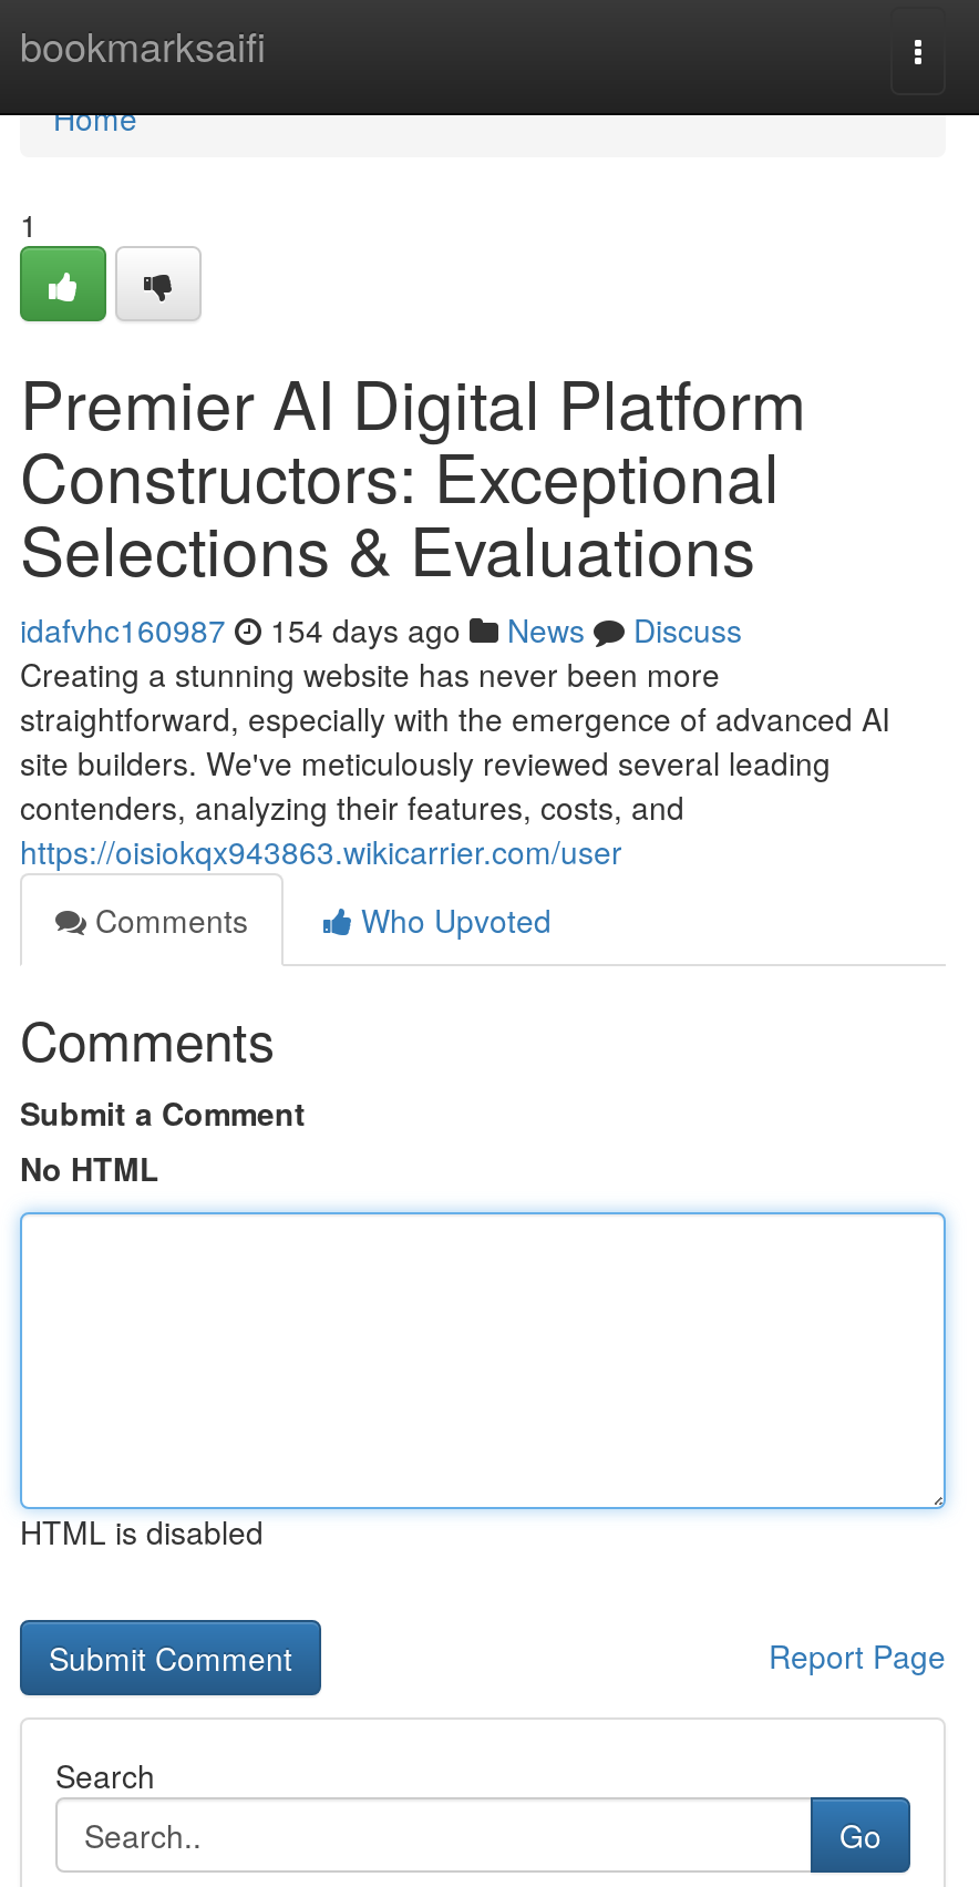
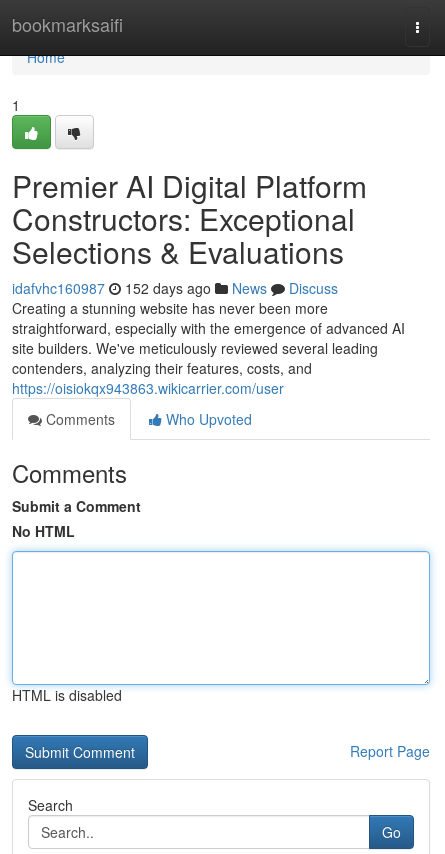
- idafvhc160987 154 days ago News Discuss
+ idafvhc160987 152 days ago News Discuss
